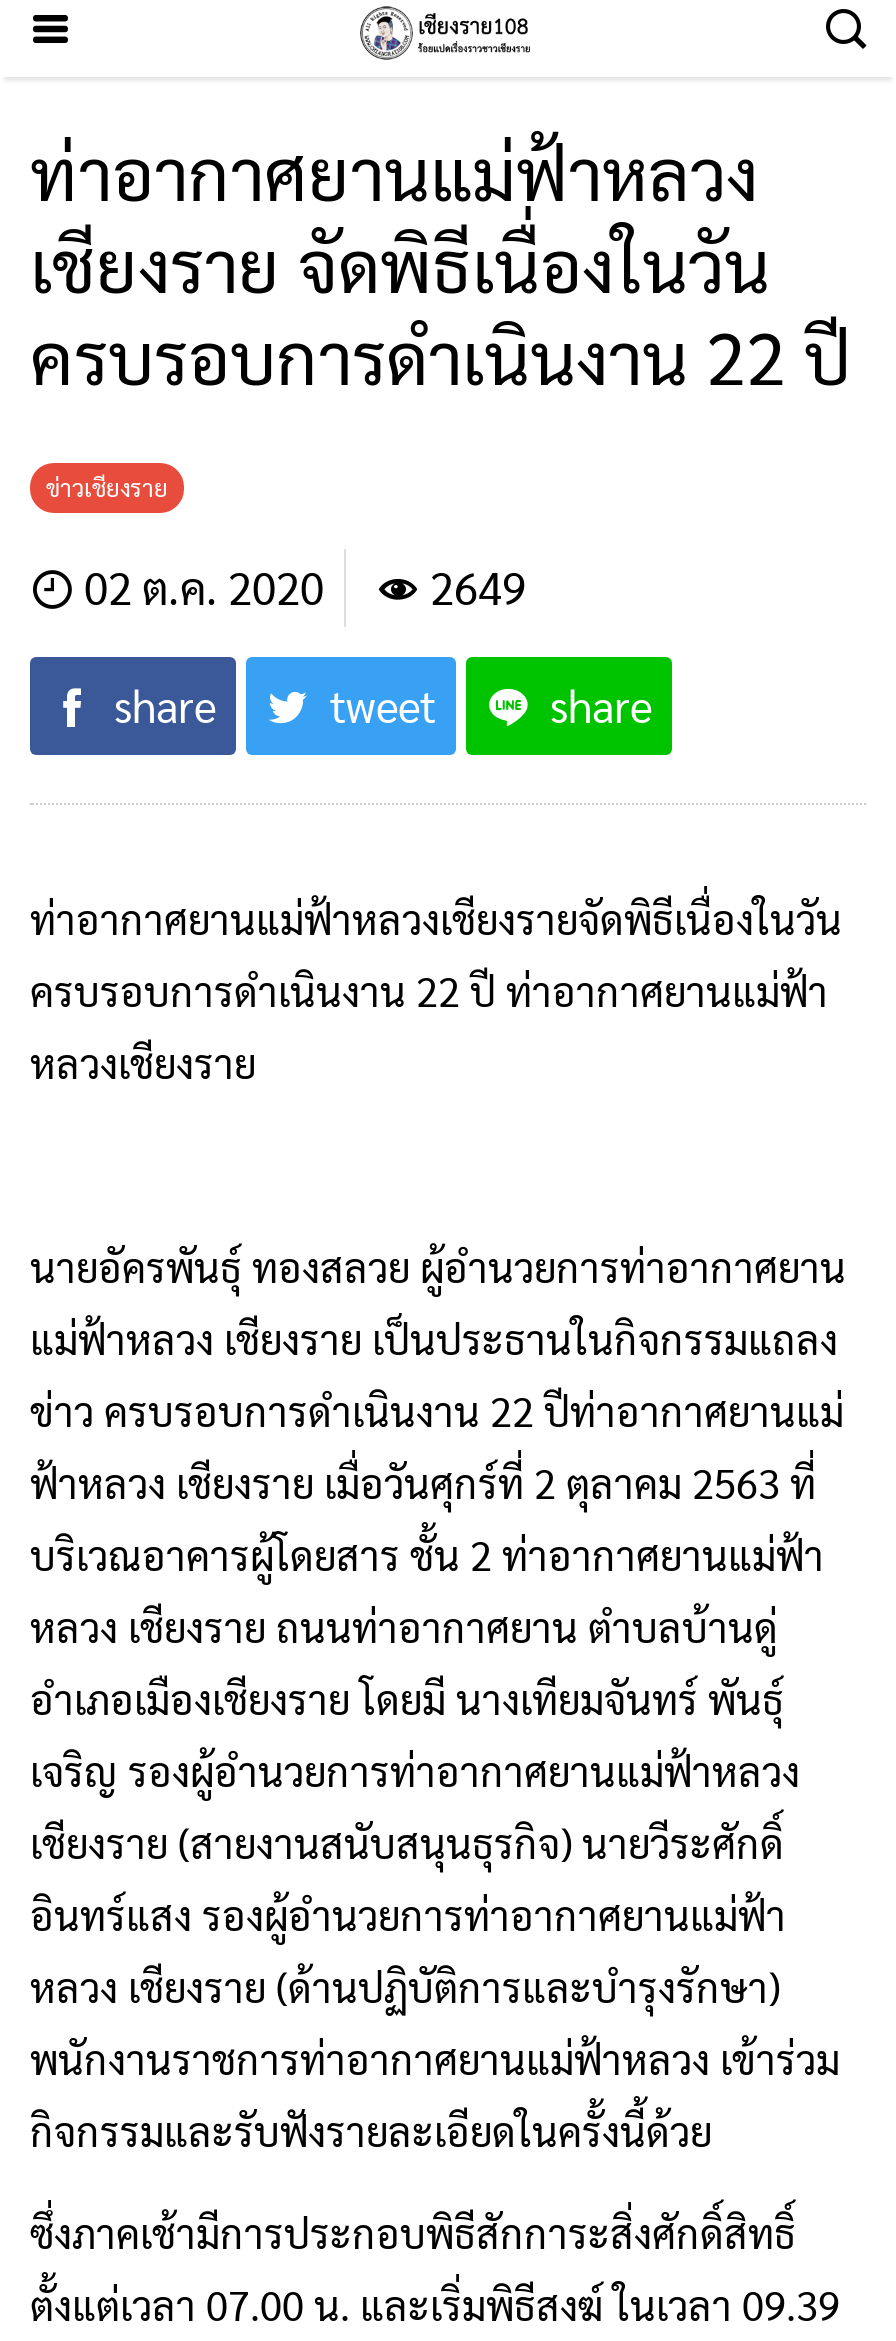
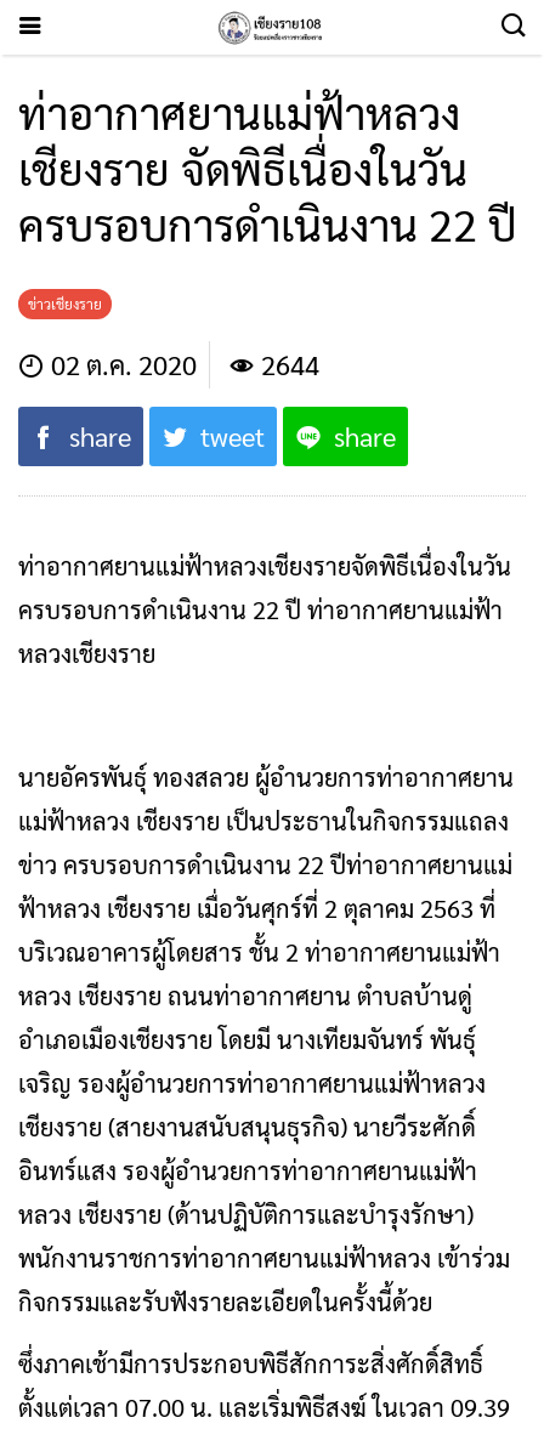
- 02 ต.ค. 2020 2649
+ 02 ต.ค. 2020 2644
